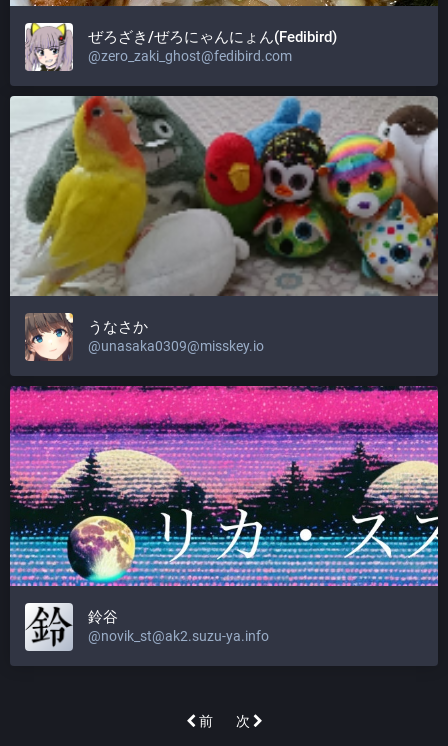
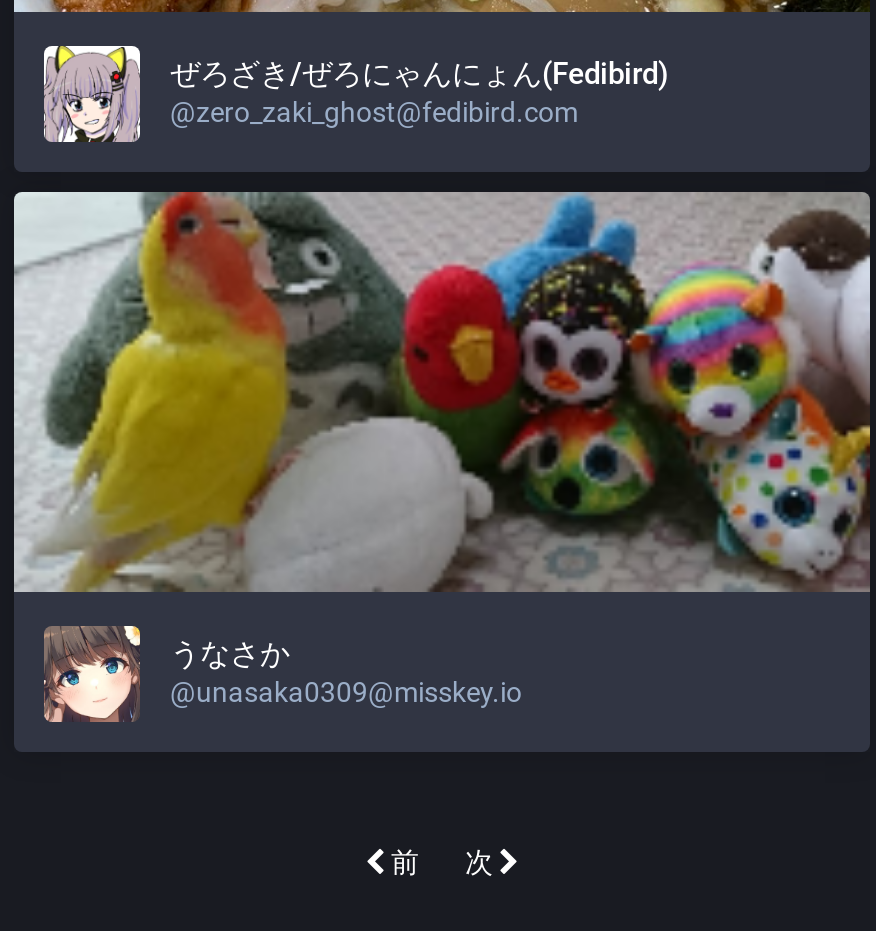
- [image]
- 鈴谷
- @novik_st@ak2.suzu-ya.info

- [image]
